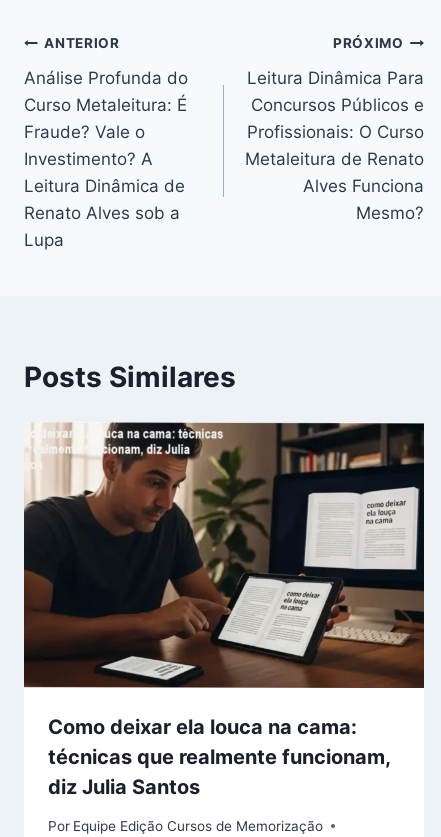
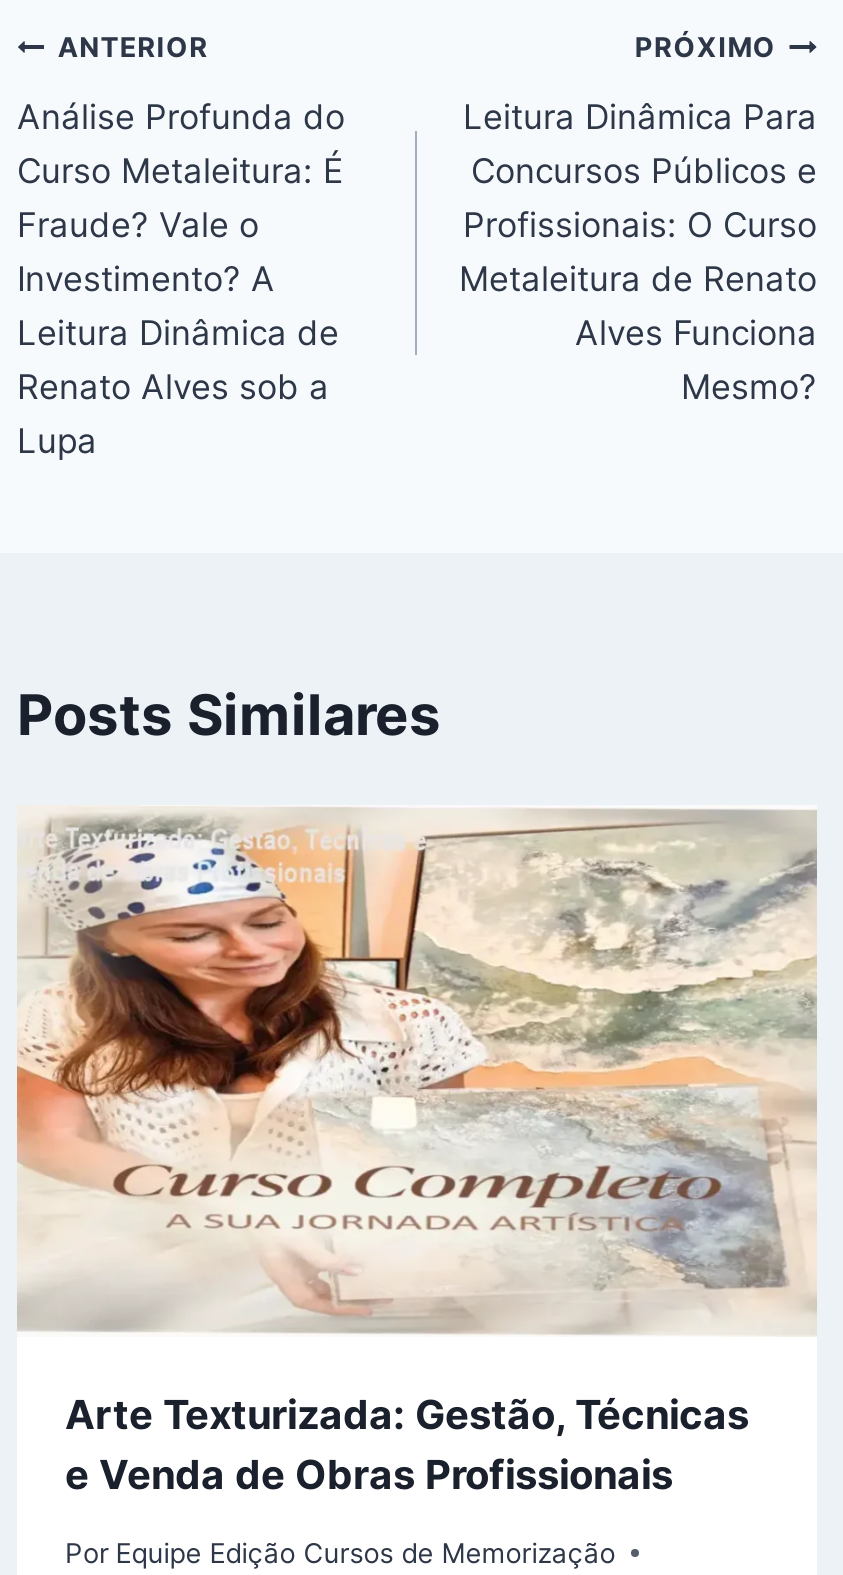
- [image]
- Como deixar ela louca na cama:
- técnicas que realmente funcionam,
- diz Julia Santos
+ [image]
+ Arte Texturizada: Gestão, Técnicas
+ e Venda de Obras Profissionais
